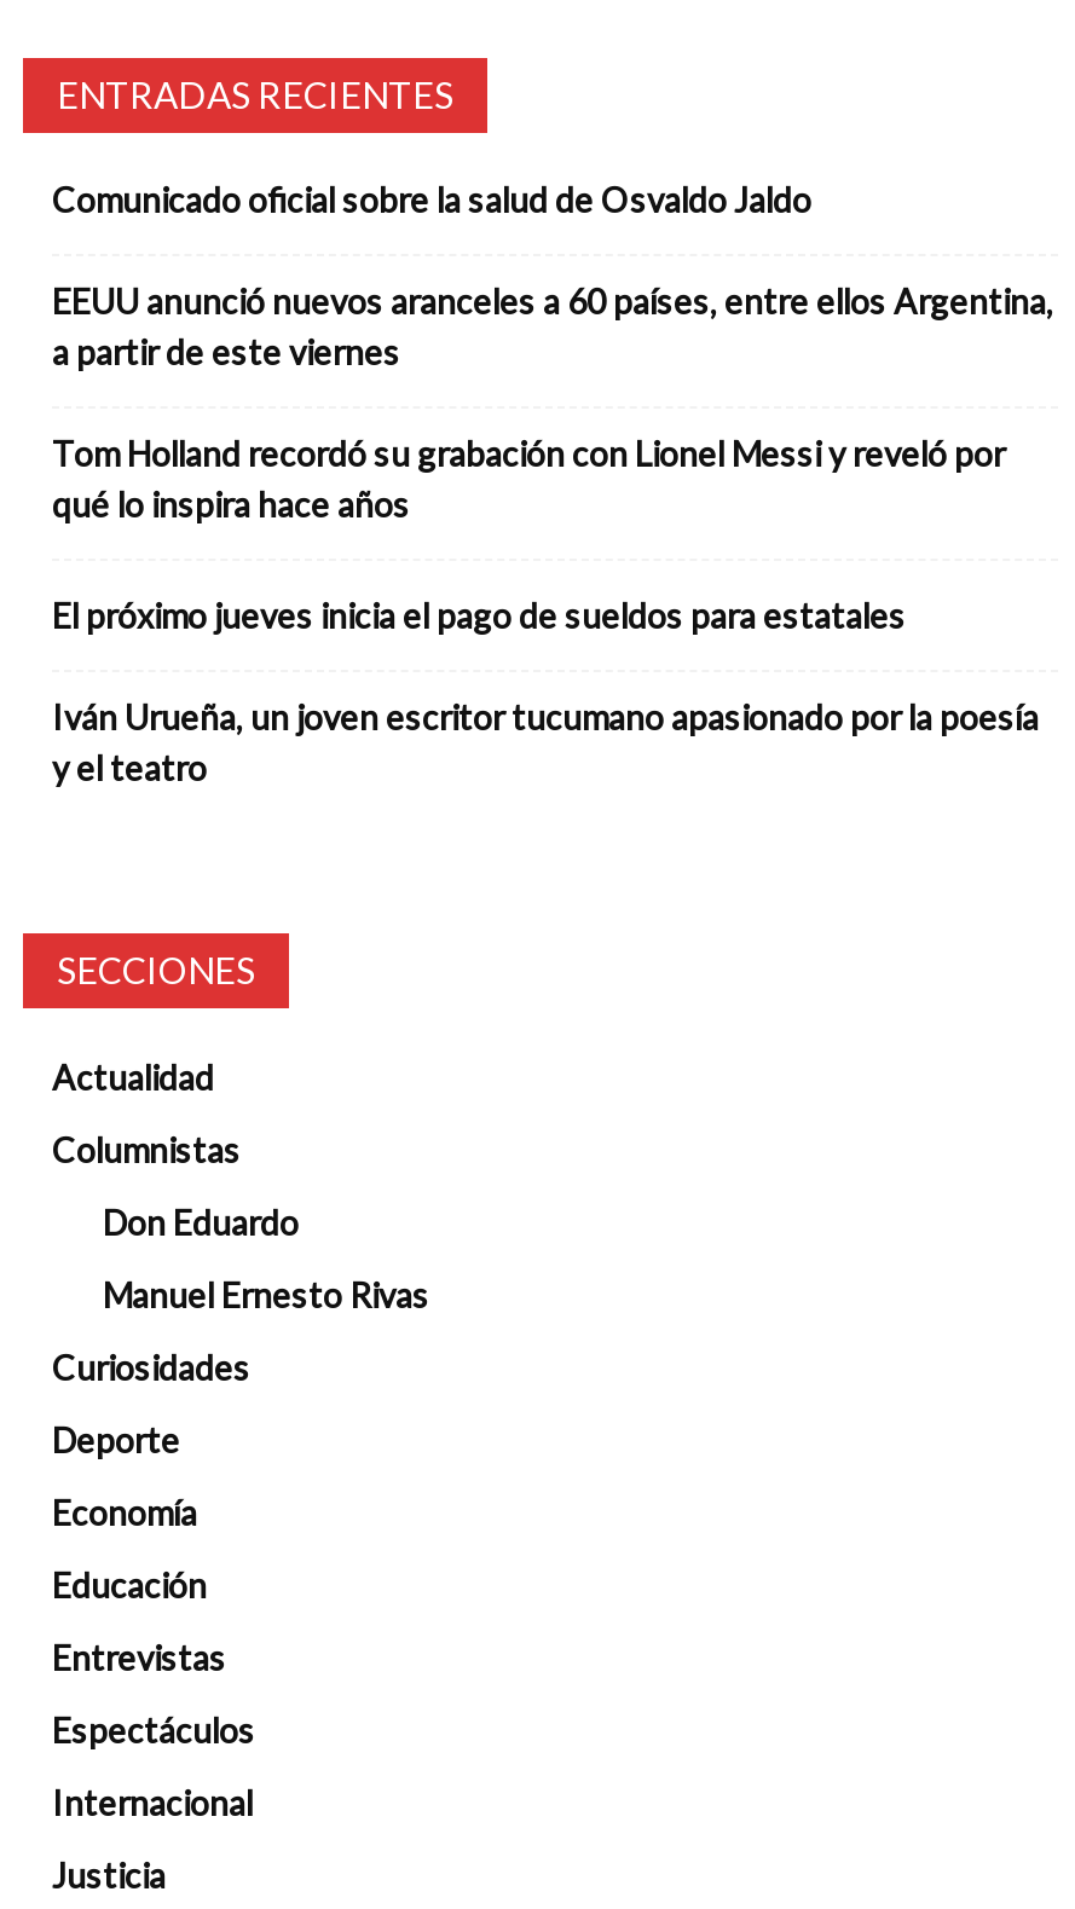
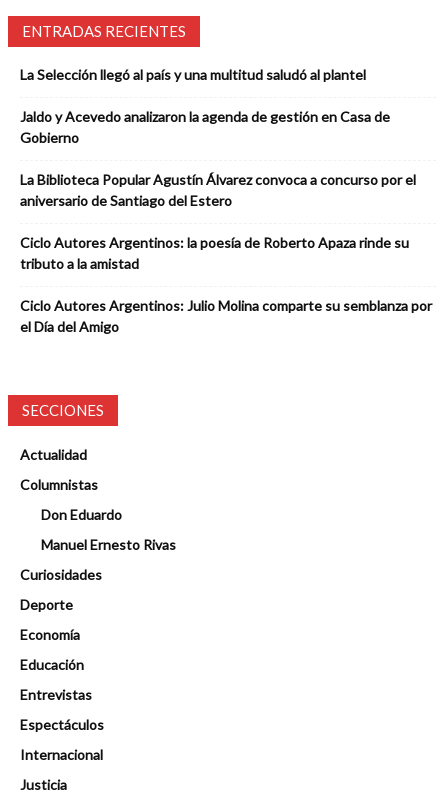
- Comunicado oficial sobre la salud de Osvaldo Jaldo
+ La Selección llegó al país y una multitud saludó al plantel

- EEUU anunció nuevos aranceles a 60 países, entre ellos Argentina,
- a partir de este viernes
+ Jaldo y Acevedo analizaron la agenda de gestión en Casa de
+ Gobierno

- Tom Holland recordó su grabación con Lionel Messi y reveló por
- qué lo inspira hace años
+ La Biblioteca Popular Agustín Álvarez convoca a concurso por el
+ aniversario de Santiago del Estero

- El próximo jueves inicia el pago de sueldos para estatales
+ Ciclo Autores Argentinos: la poesía de Roberto Apaza rinde su
+ tributo a la amistad

- Iván Urueña, un joven escritor tucumano apasionado por la poesía
- y el teatro
+ Ciclo Autores Argentinos: Julio Molina comparte su semblanza por
+ el Día del Amigo
